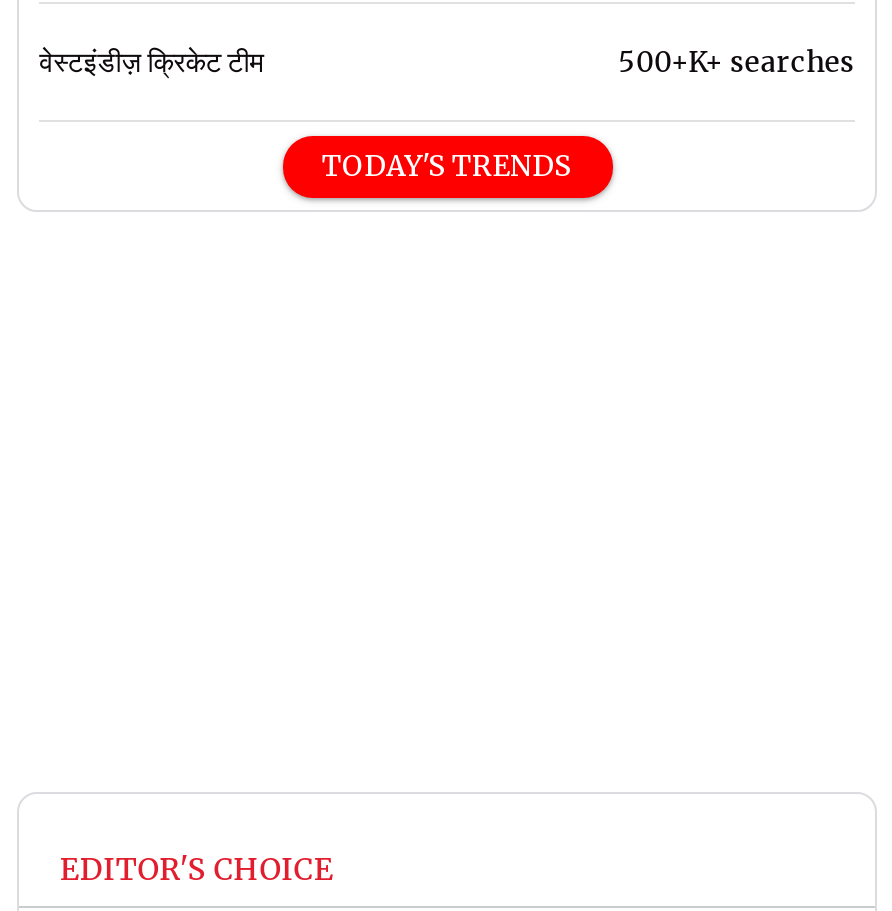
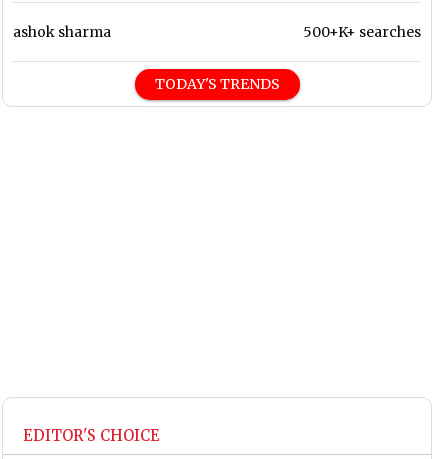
- वेस्टइंडीज़ क्रिकेट टीम
+ ashok sharma
